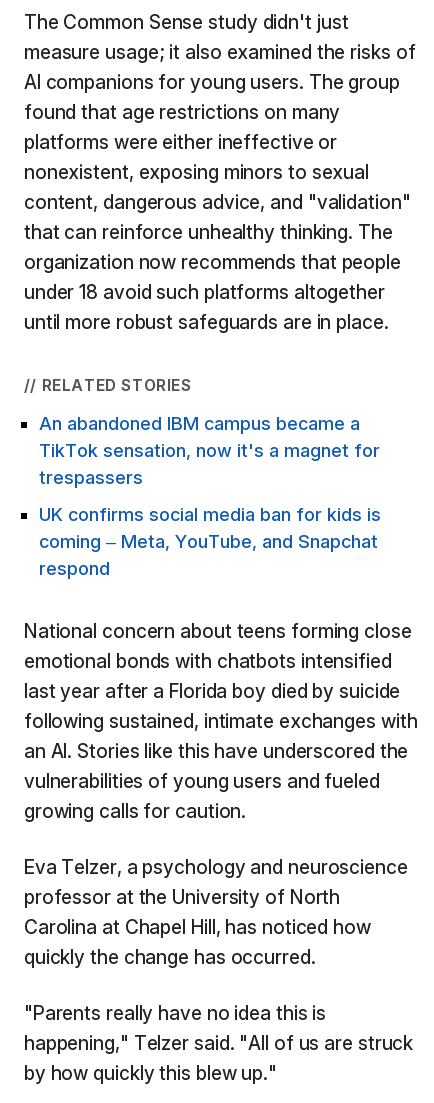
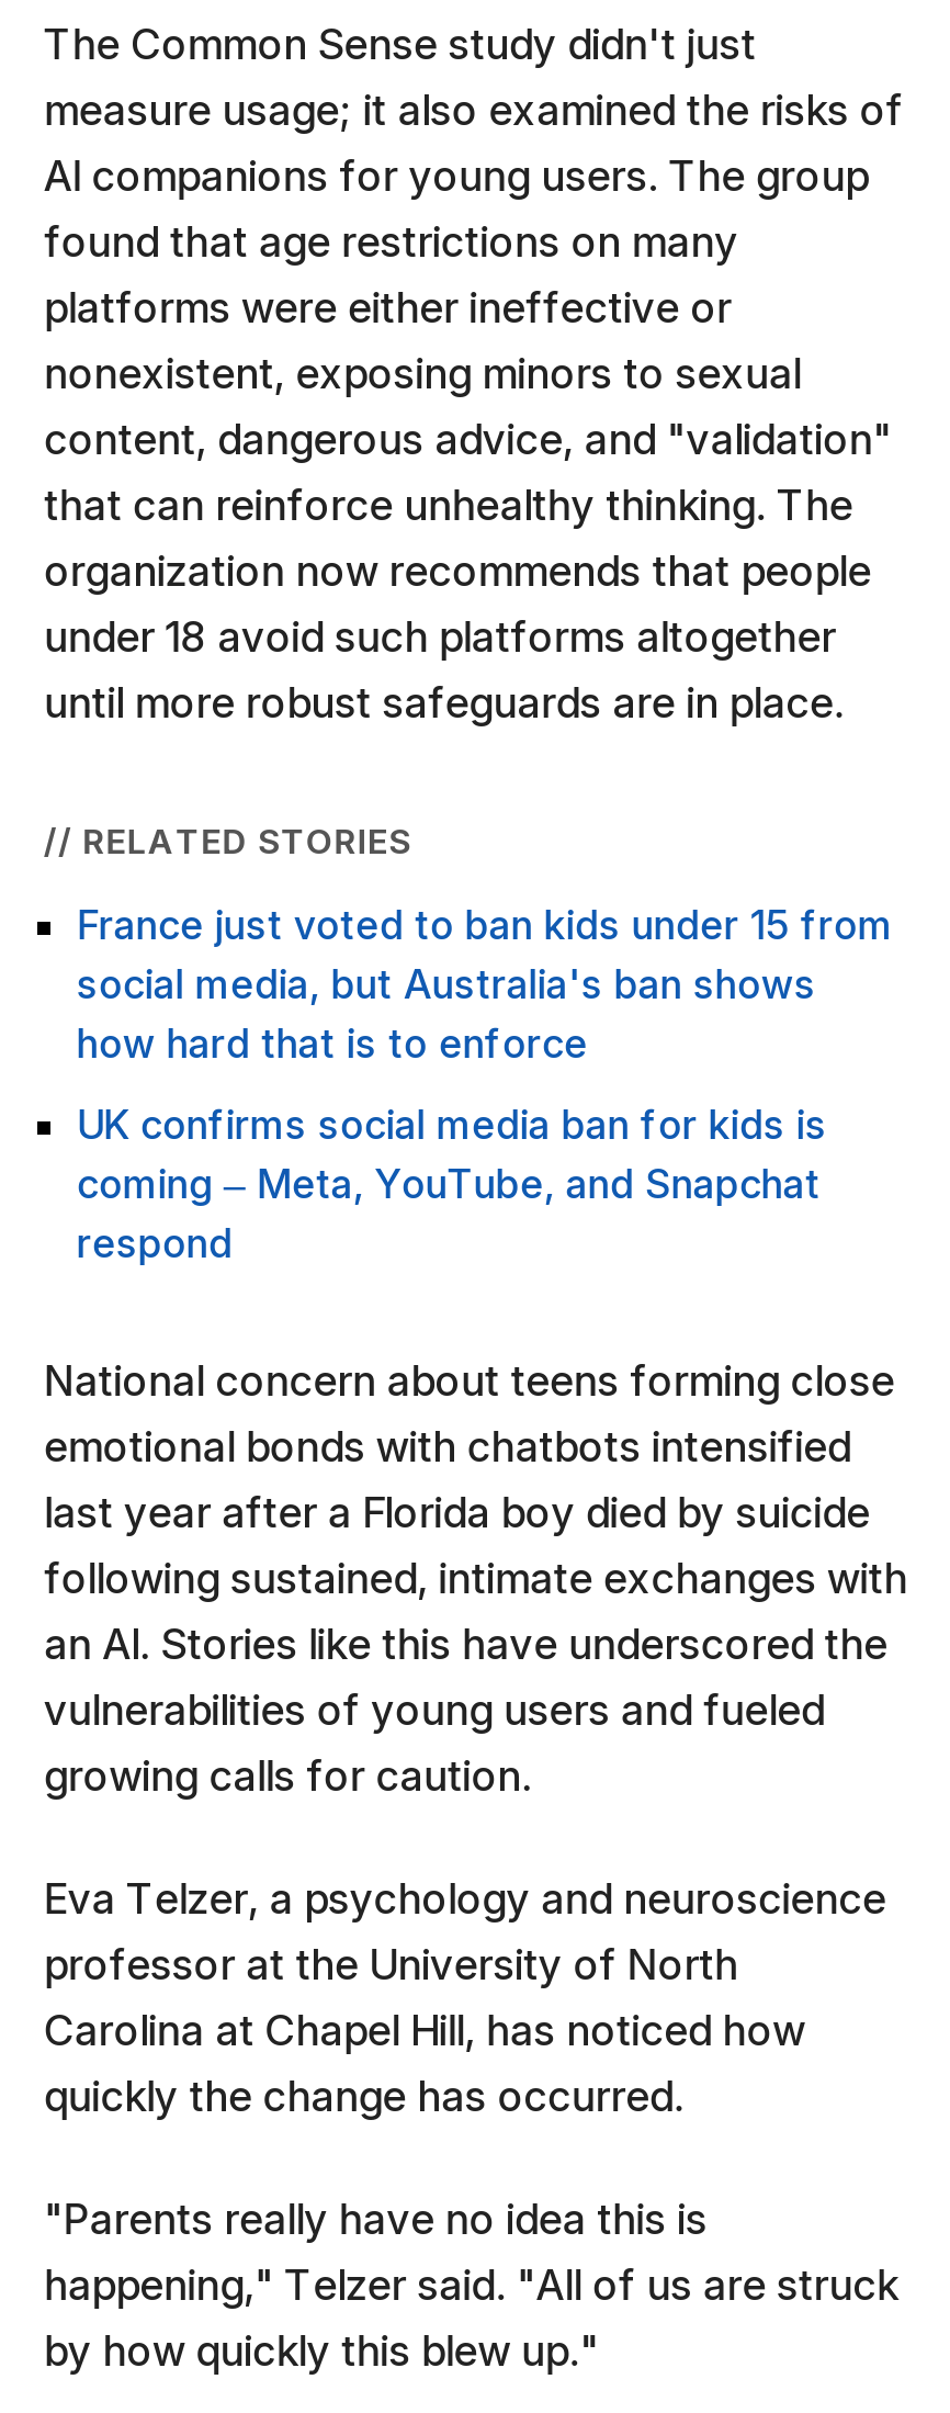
- An abandoned IBM campus became a
- TikTok sensation, now it's a magnet for
- trespassers
+ France just voted to ban kids under 15 from
+ social media, but Australia's ban shows
+ how hard that is to enforce
